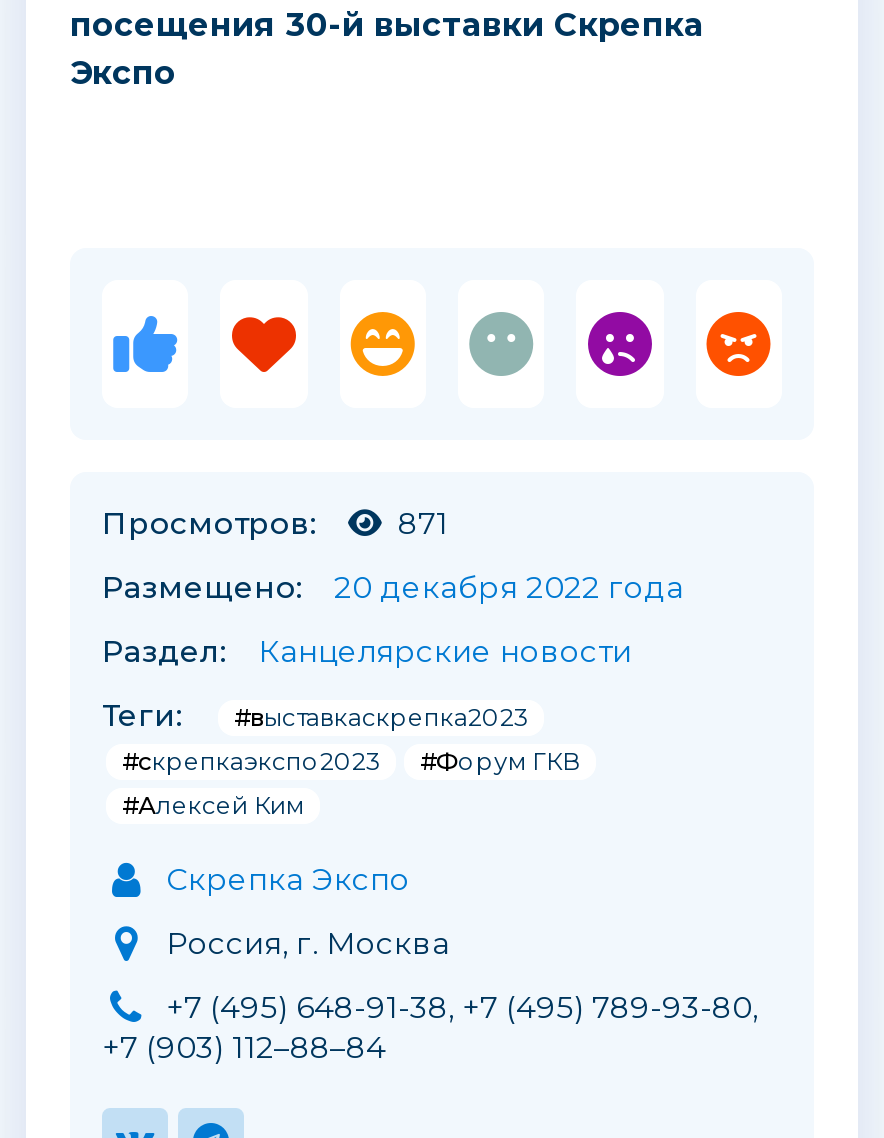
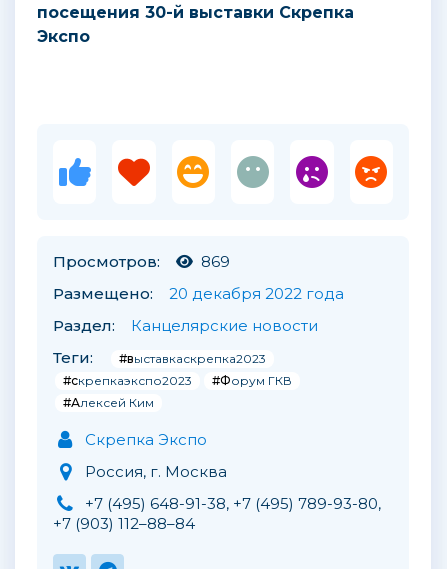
- Просмотров: 871
+ Просмотров: 869
